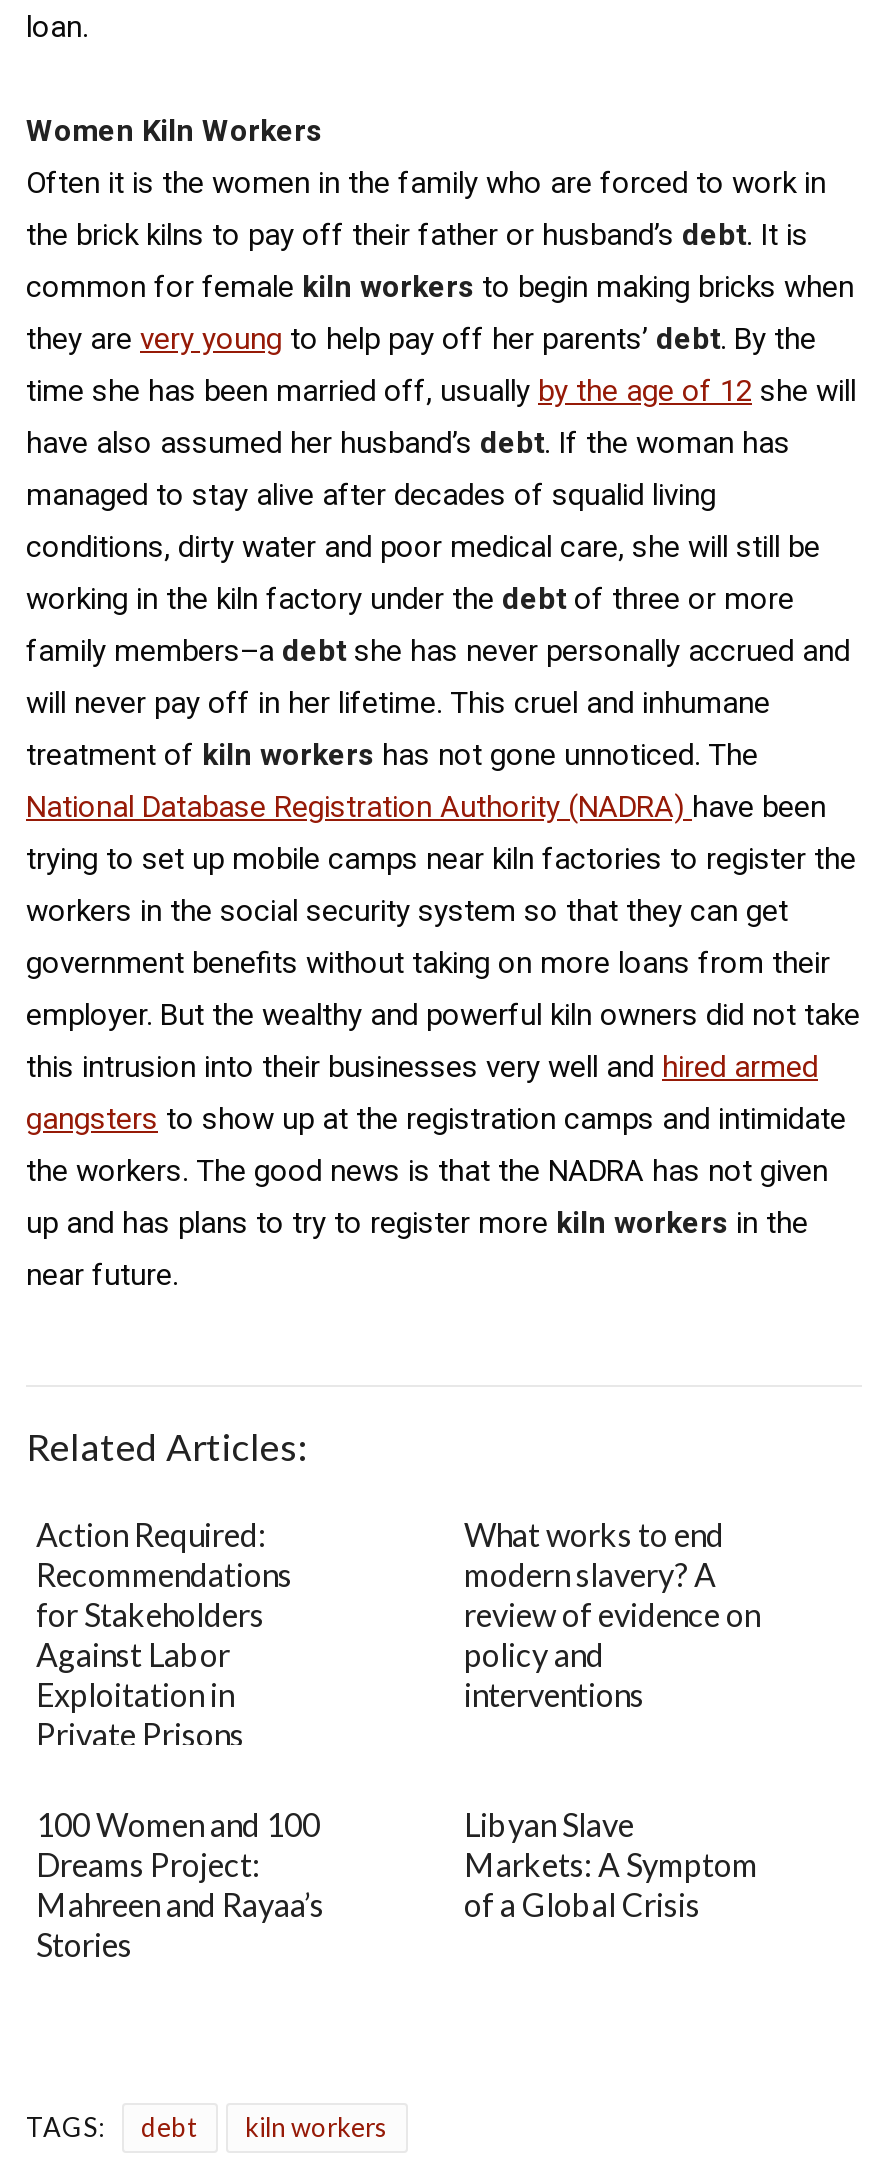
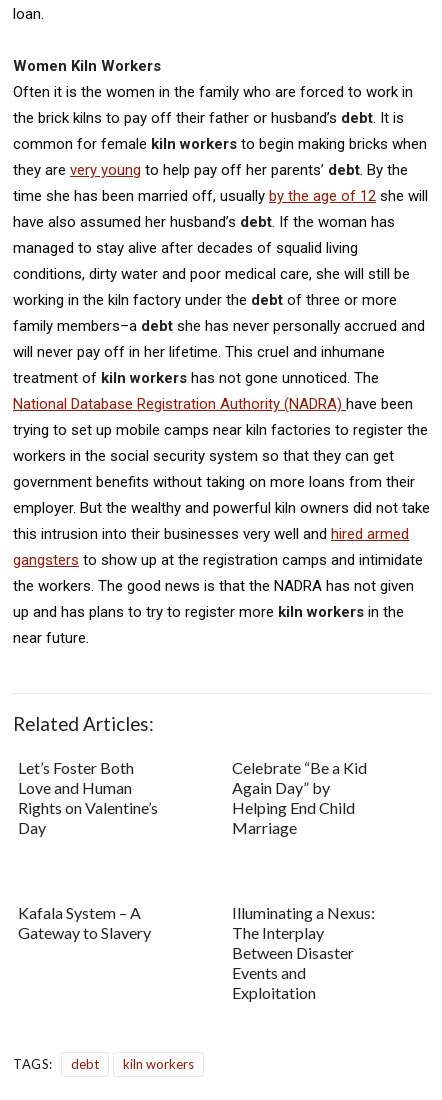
- Action Required:
- Recommendations
- for Stakeholders
- Against Labor
- Exploitation in
- Private Prisons
+ Let’s Foster Both
+ Love and Human
+ Rights on Valentine’s
+ Day

- What works to end
- modern slavery? A
- review of evidence on
- policy and
- interventions
+ Celebrate “Be a Kid
+ Again Day” by
+ Helping End Child
+ Marriage

- 100 Women and 100
- Dreams Project:
- Mahreen and Rayaa’s
- Stories
+ Kafala System – A
+ Gateway to Slavery

- Libyan Slave
- Markets: A Symptom
- of a Global Crisis
+ Illuminating a Nexus:
+ The Interplay
+ Between Disaster
+ Events and
+ Exploitation
